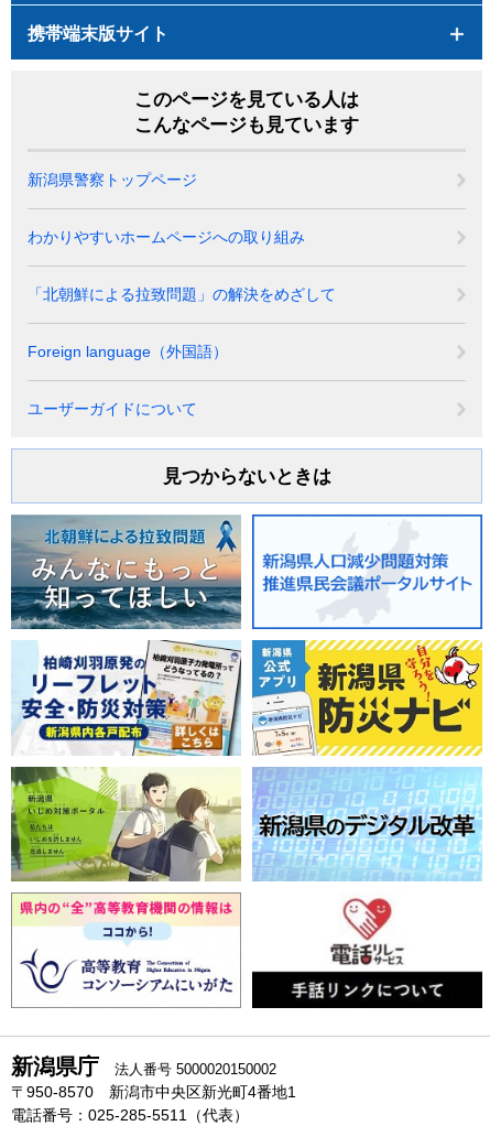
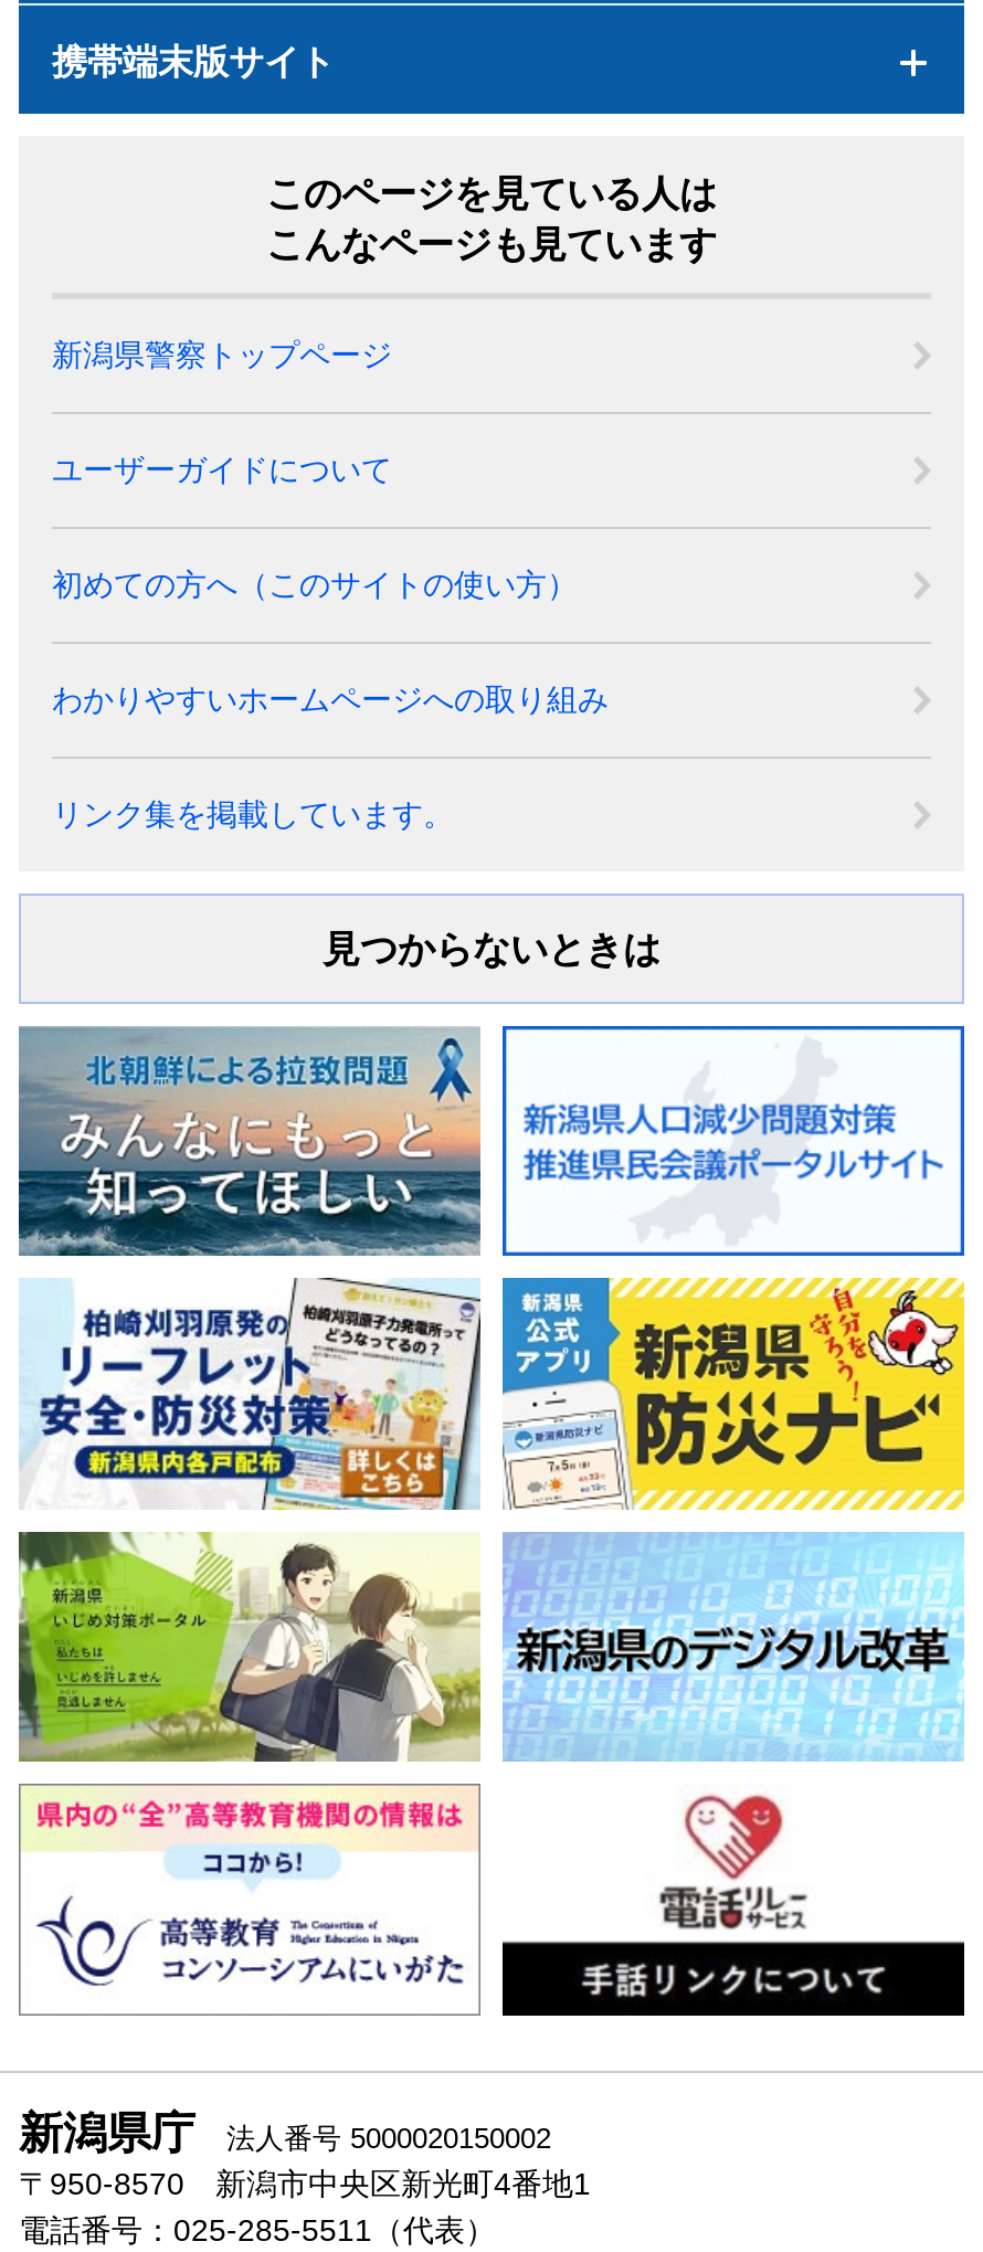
+ 初めての方へ（このサイトの使い方）

moved down: わかりやすいホームページへの取り組み

- 「北朝鮮による拉致問題」の解決をめざして
- Foreign language（外国語）
+ リンク集を掲載しています。

moved up: ユーザーガイドについて
